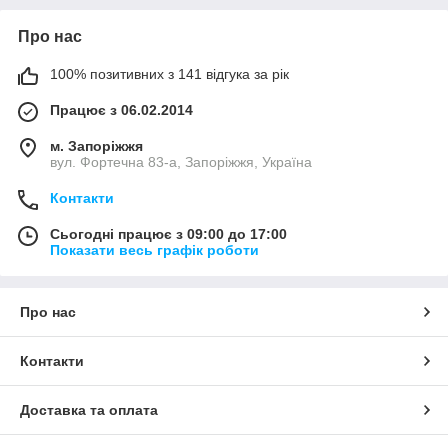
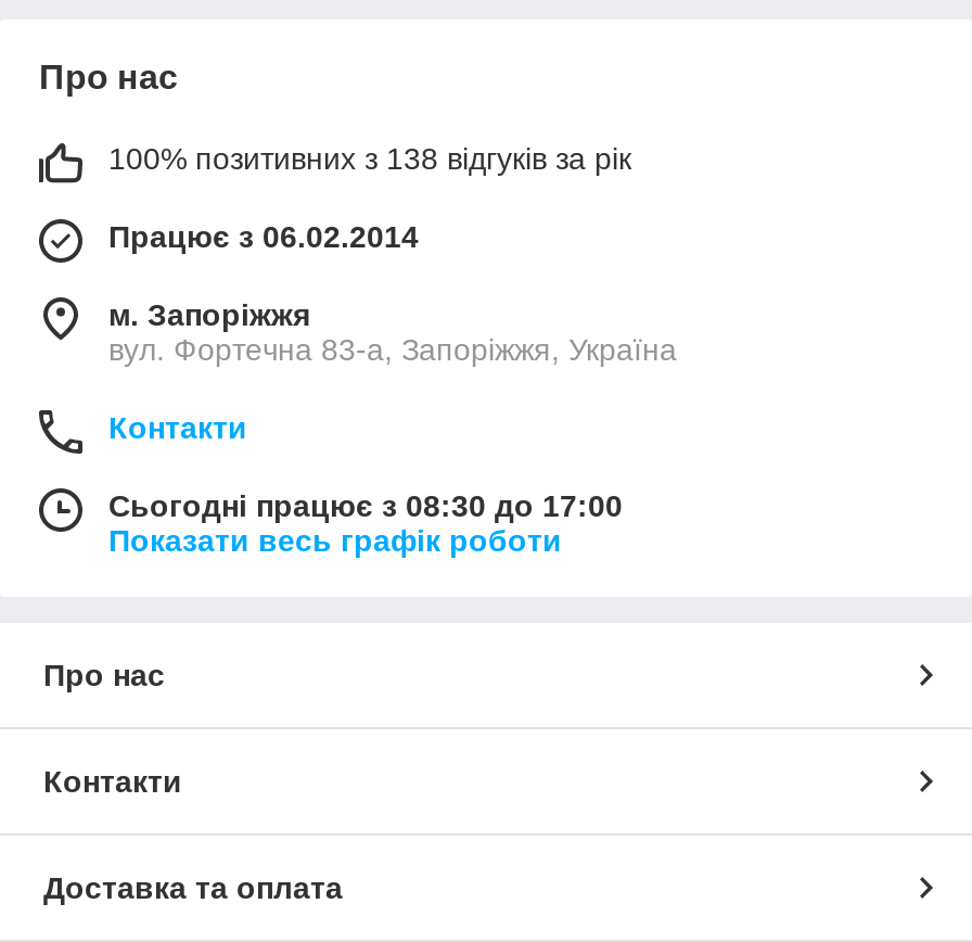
- 100% позитивних з 141 відгука за рік
+ 100% позитивних з 138 відгуків за рік

- Сьогодні працює з 09:00 до 17:00
+ Сьогодні працює з 08:30 до 17:00
